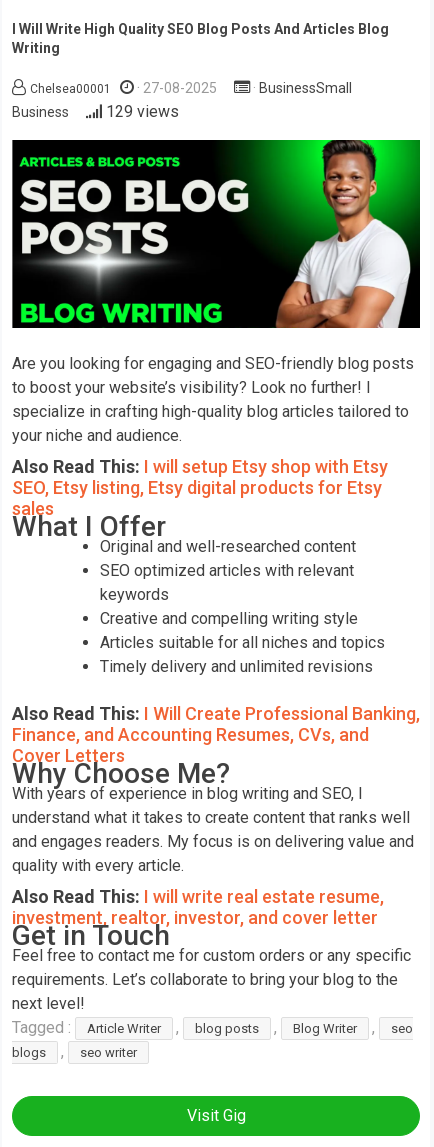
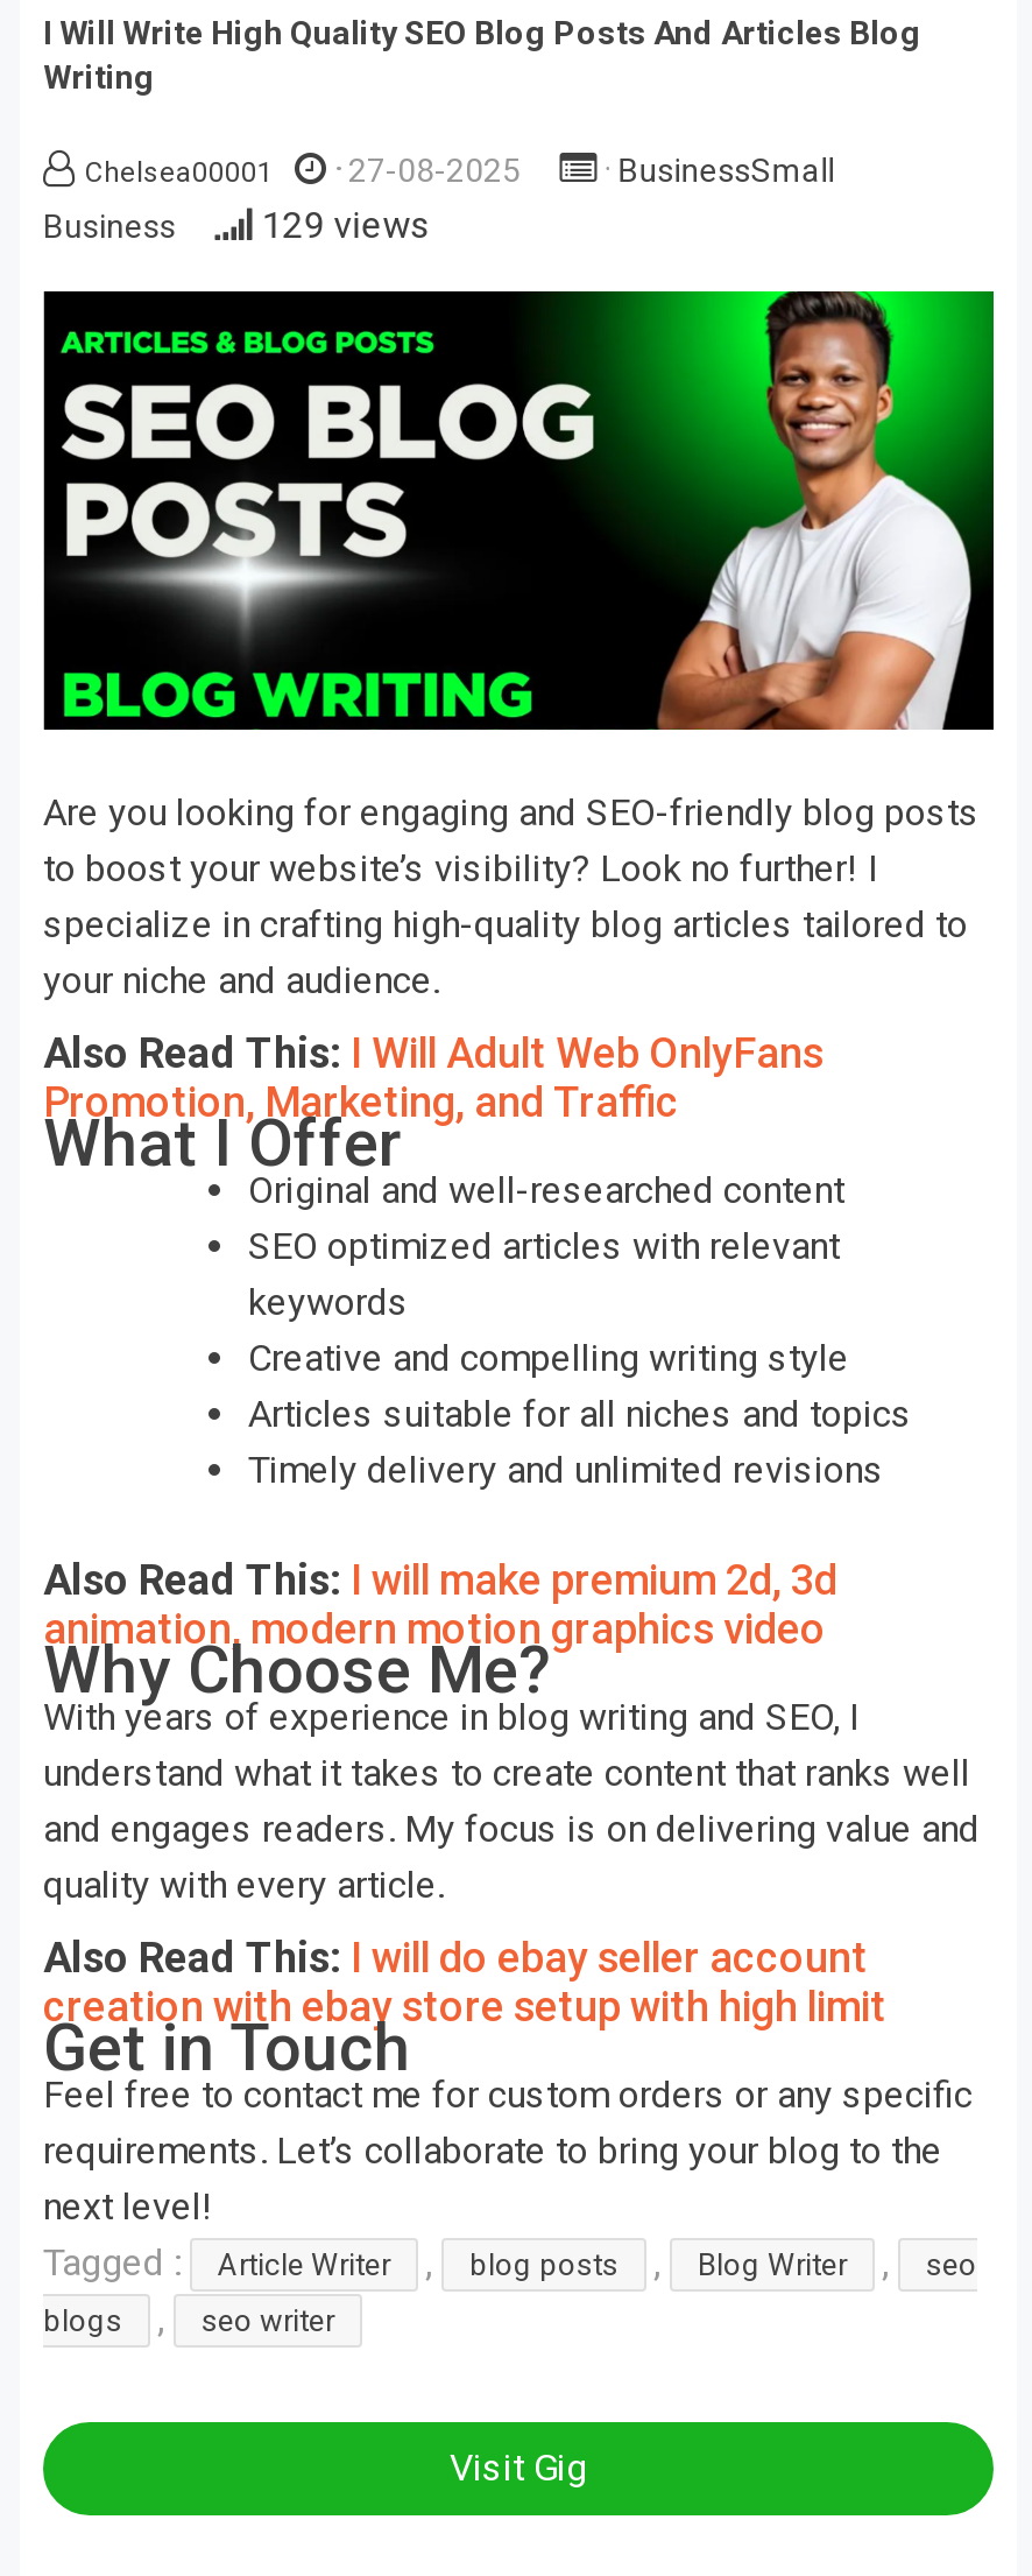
- Also Read This: I will setup Etsy shop with Etsy
- SEO, Etsy listing, Etsy digital products for Etsy
- sales
+ Also Read This: I Will Adult Web OnlyFans
+ Promotion, Marketing, and Traffic

- Also Read This: I Will Create Professional Banking,
- Finance, and Accounting Resumes, CVs, and
- Cover Letters
+ Also Read This: I will make premium 2d, 3d
+ animation, modern motion graphics video

- Also Read This: I will write real estate resume,
- investment, realtor, investor, and cover letter
+ Also Read This: I will do ebay seller account
+ creation with ebay store setup with high limit
